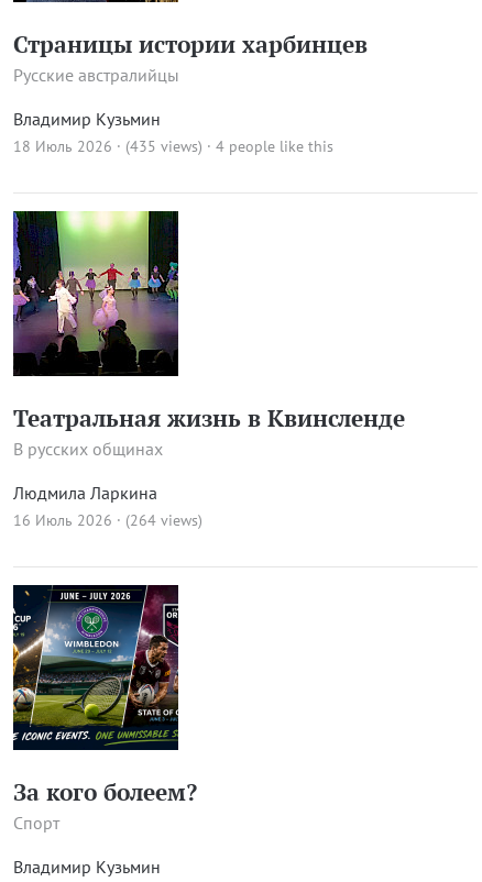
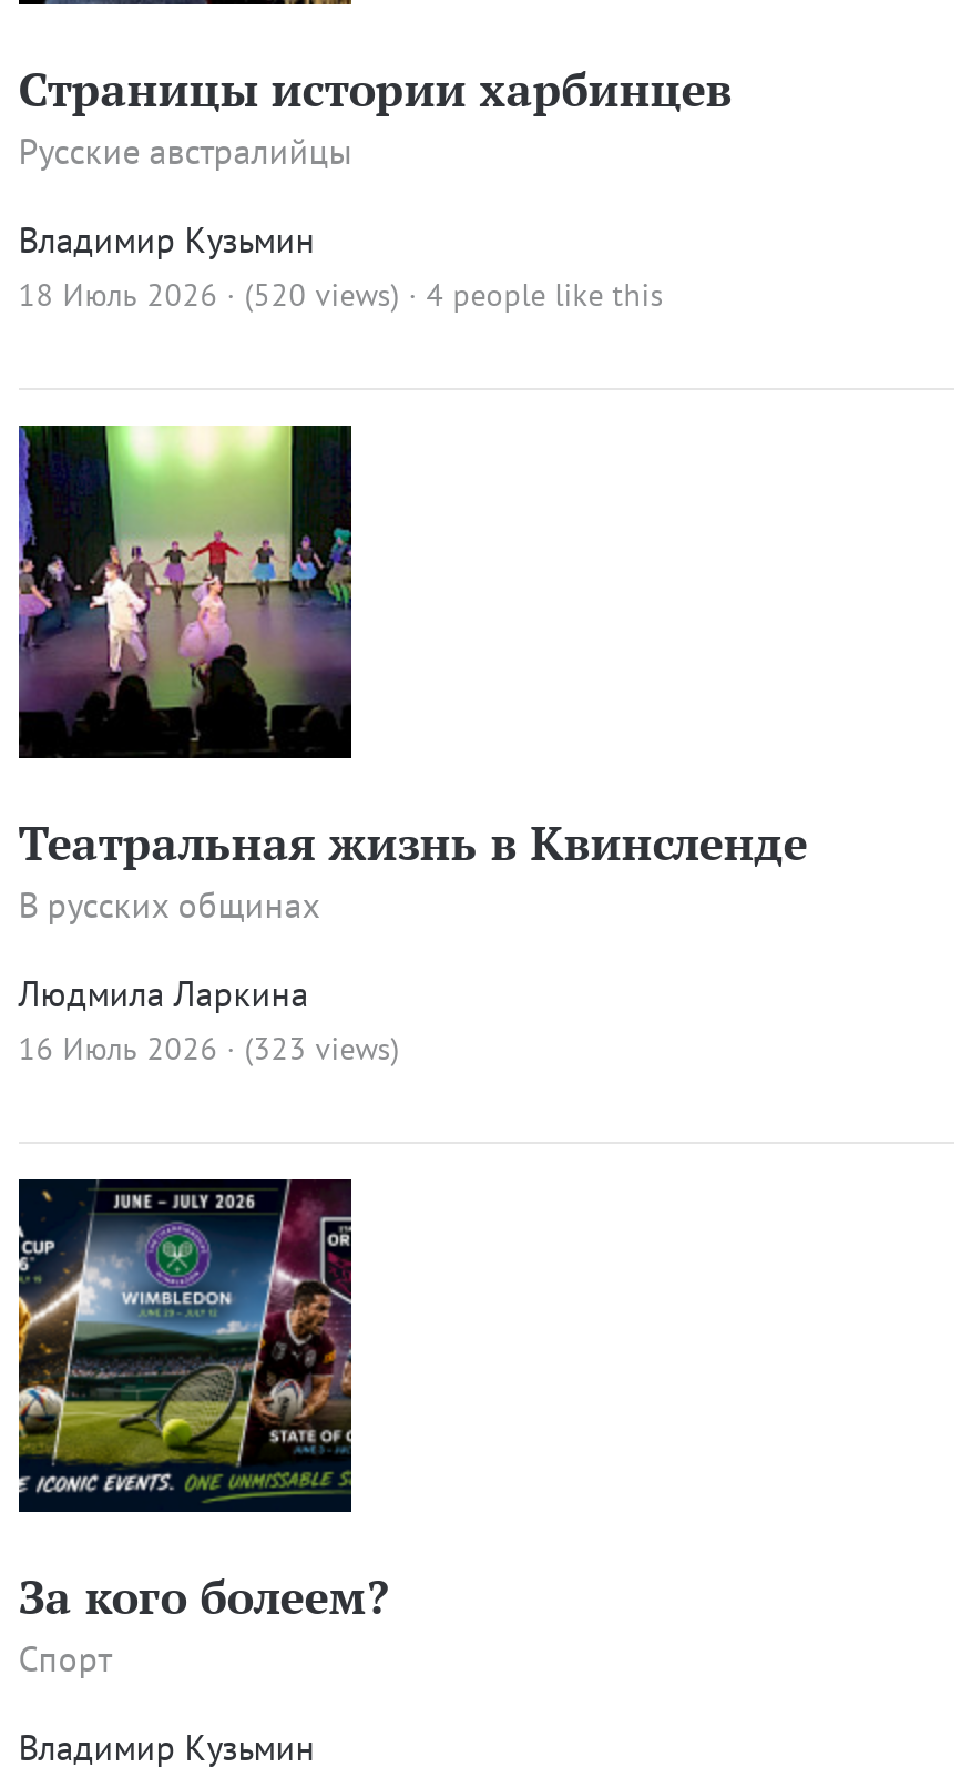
- 18 Июль 2026 · (435 views) · 4 people like this
+ 18 Июль 2026 · (520 views) · 4 people like this

- 16 Июль 2026 · (264 views)
+ 16 Июль 2026 · (323 views)
